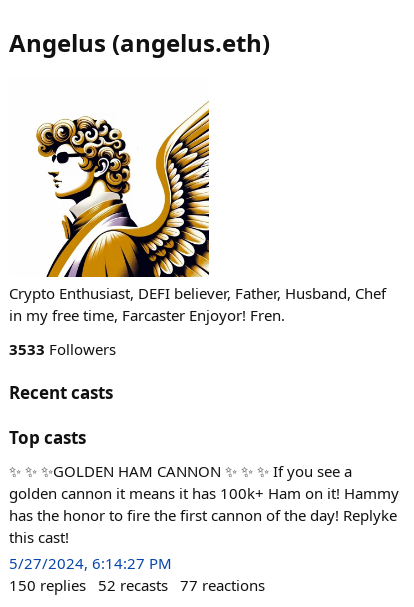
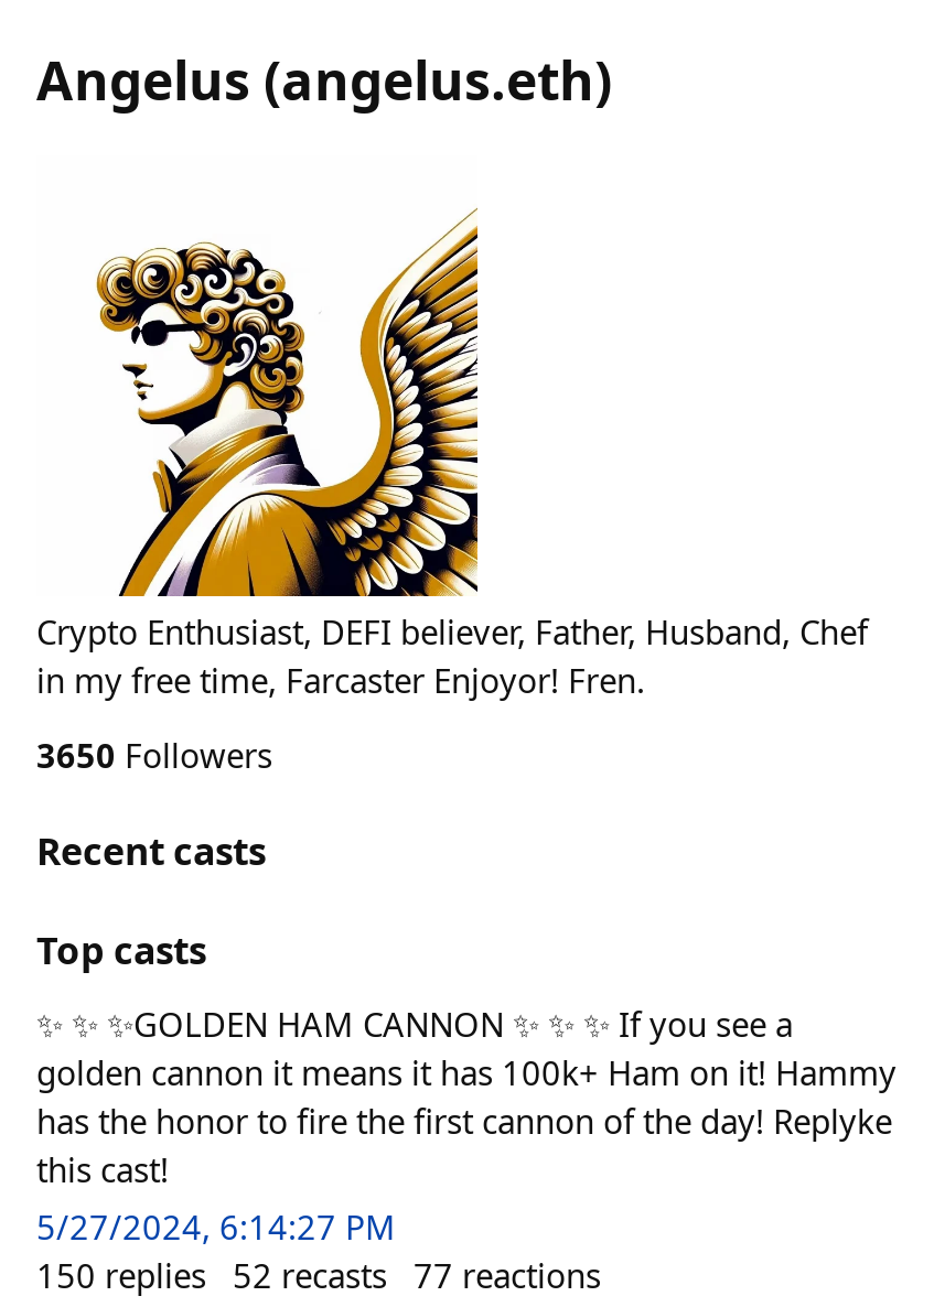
- 3533 Followers
+ 3650 Followers
